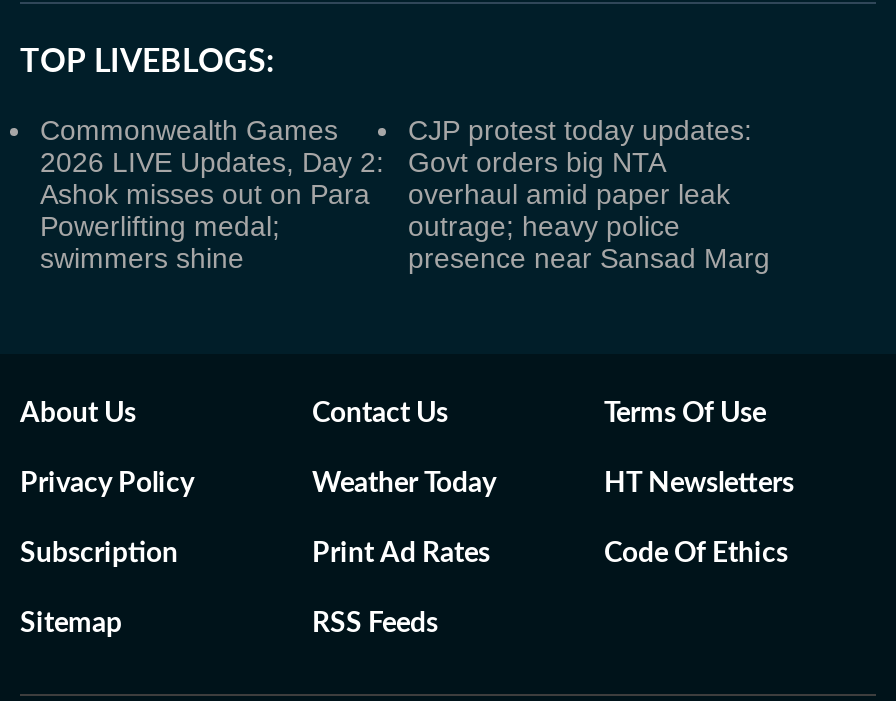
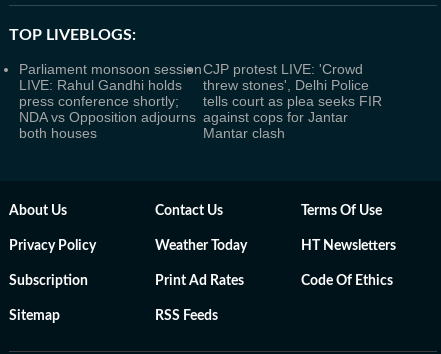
- Commonwealth Games
- 2026 LIVE Updates, Day 2:
- Ashok misses out on Para
- Powerlifting medal;
- swimmers shine
+ Parliament monsoon session
+ LIVE: Rahul Gandhi holds
+ press conference shortly;
+ NDA vs Opposition adjourns
+ both houses

- CJP protest today updates:
- Govt orders big NTA
- overhaul amid paper leak
- outrage; heavy police
- presence near Sansad Marg
+ CJP protest LIVE: 'Crowd
+ threw stones', Delhi Police
+ tells court as plea seeks FIR
+ against cops for Jantar
+ Mantar clash
